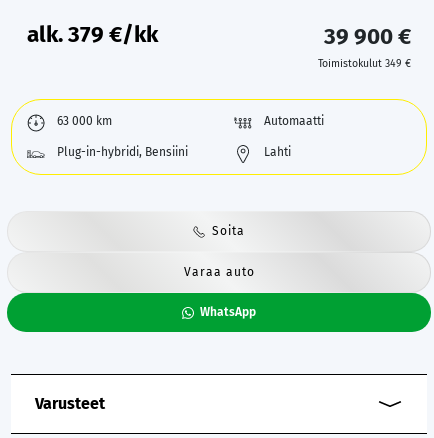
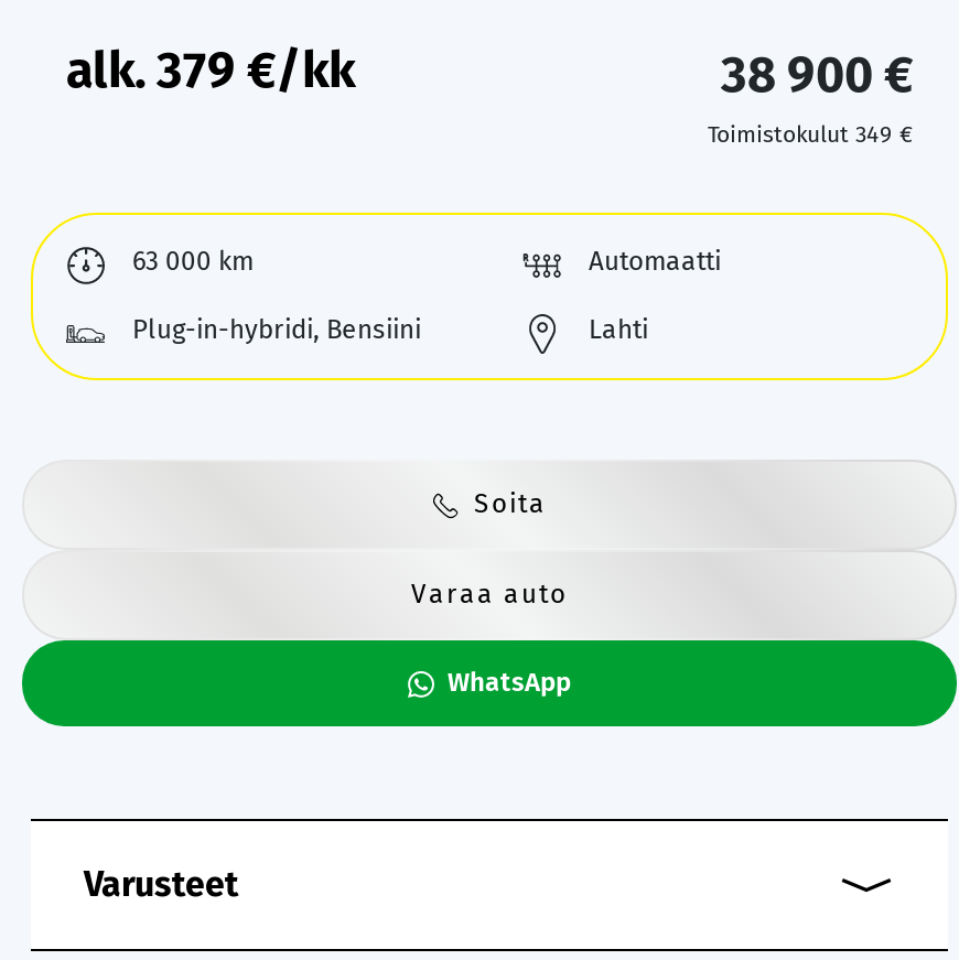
- 39 900 €
+ 38 900 €
